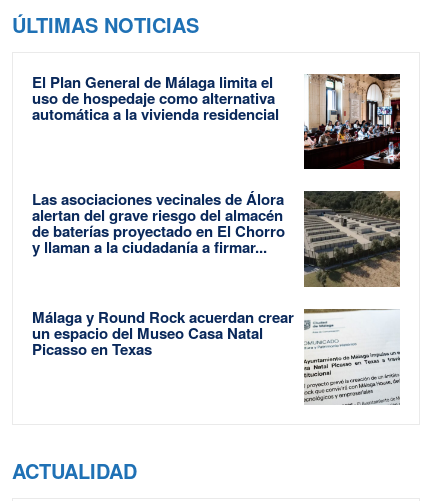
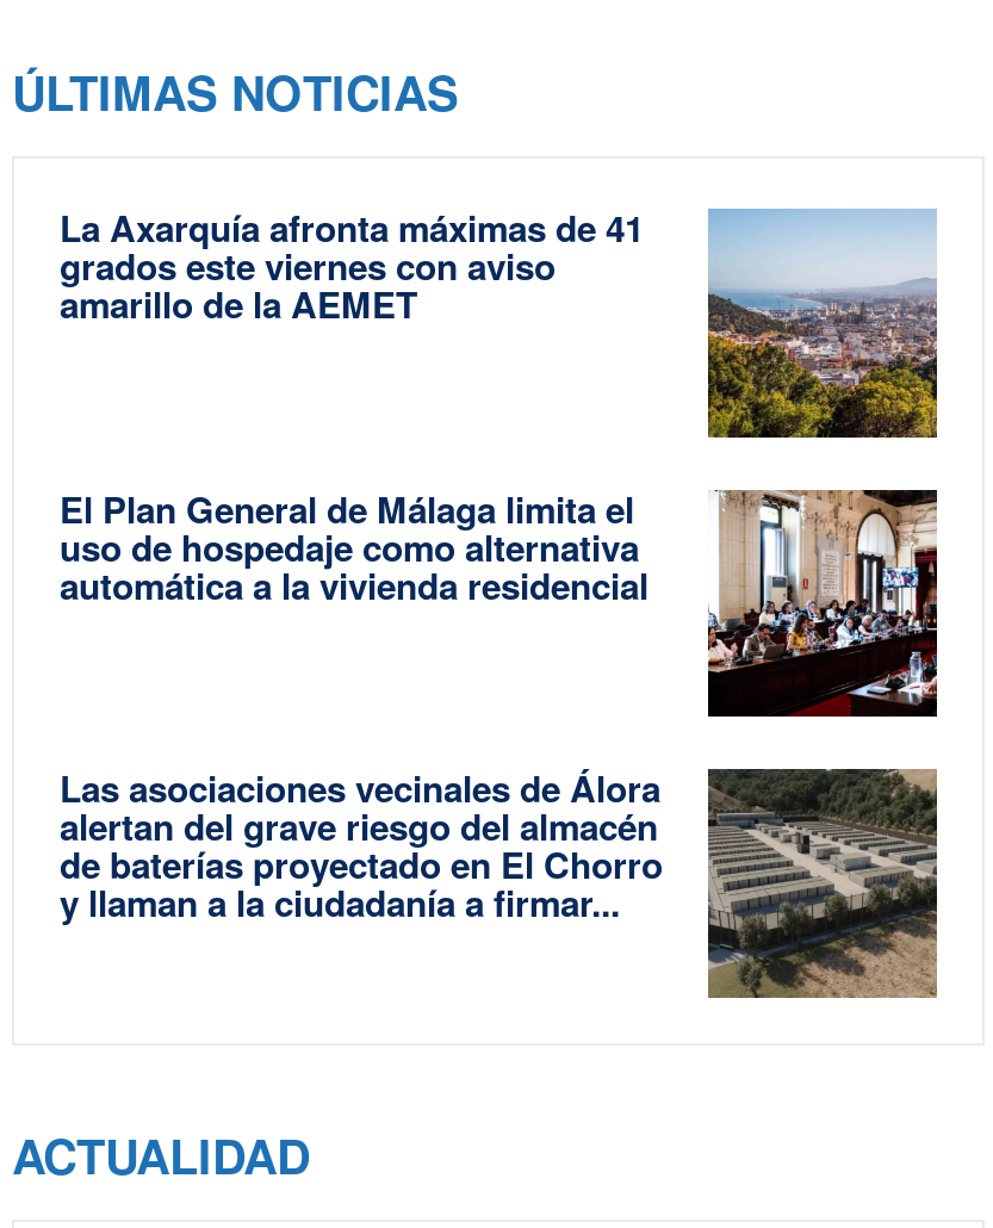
+ [image]
+ La Axarquía afronta máximas de 41
+ grados este viernes con aviso
+ amarillo de la AEMET

moved down: [image] | El Plan General de Málaga limita el | uso de hospedaje como alternativa | automática a la vivienda residencial | Las asociaciones vecinales de Álora | alertan del grave riesgo del almacén | de baterías proyectado en El Chorro | y llaman a la ciudadanía a firmar...

- [image]
- Málaga y Round Rock acuerdan crear
- un espacio del Museo Casa Natal
- Picasso en Texas
